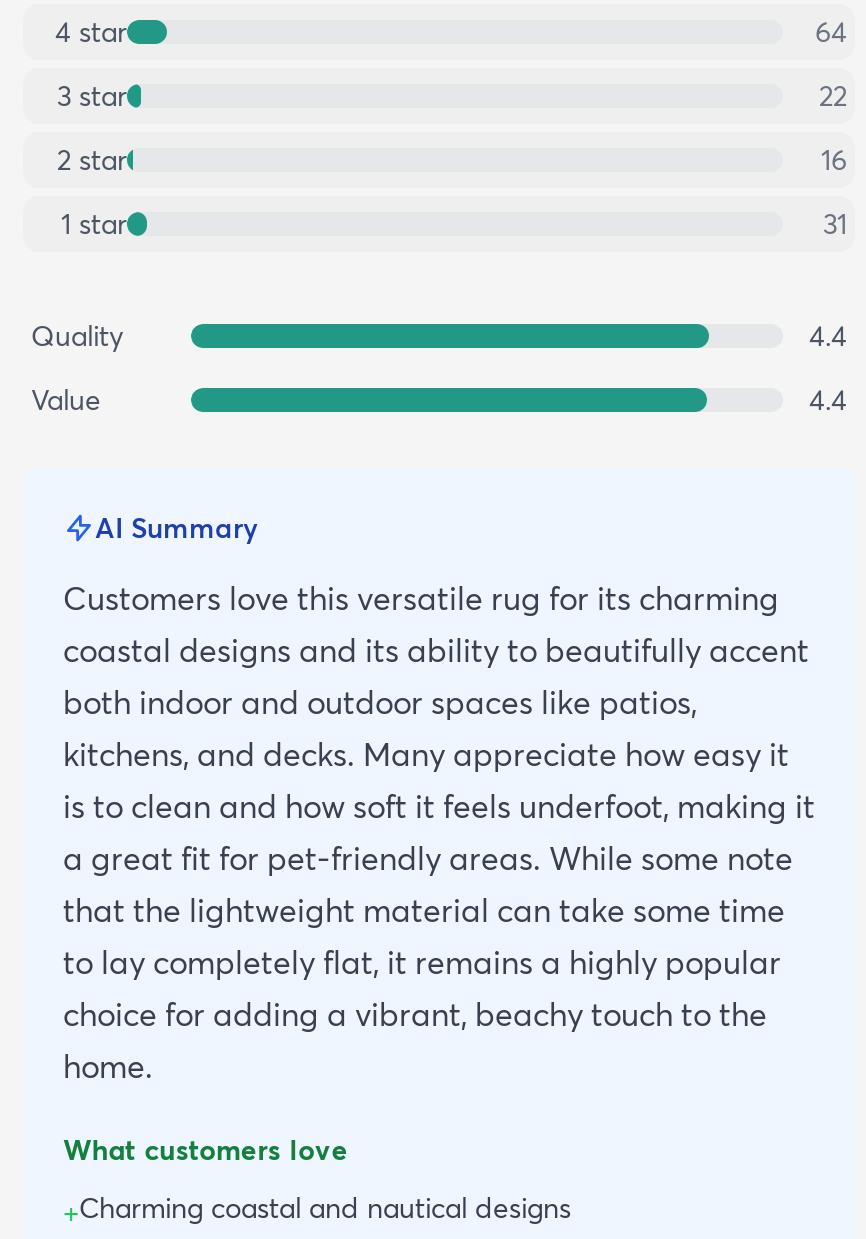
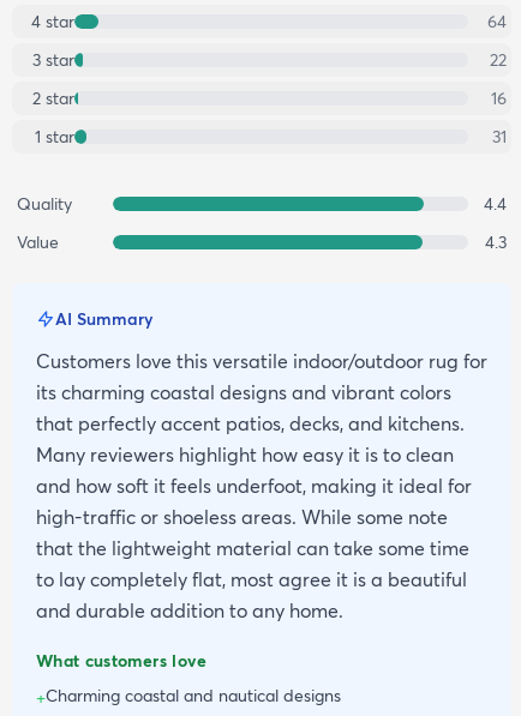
- 4.4
+ 4.3

- Customers love this versatile rug for its charming
- coastal designs and its ability to beautifully accent
- both indoor and outdoor spaces like patios,
- kitchens, and decks. Many appreciate how easy it
- is to clean and how soft it feels underfoot, making it
- a great fit for pet-friendly areas. While some note
+ Customers love this versatile indoor/outdoor rug for
+ its charming coastal designs and vibrant colors
+ that perfectly accent patios, decks, and kitchens.
+ Many reviewers highlight how easy it is to clean
+ and how soft it feels underfoot, making it ideal for
+ high-traffic or shoeless areas. While some note

- to lay completely flat, it remains a highly popular
- choice for adding a vibrant, beachy touch to the
- home.
+ to lay completely flat, most agree it is a beautiful
+ and durable addition to any home.
